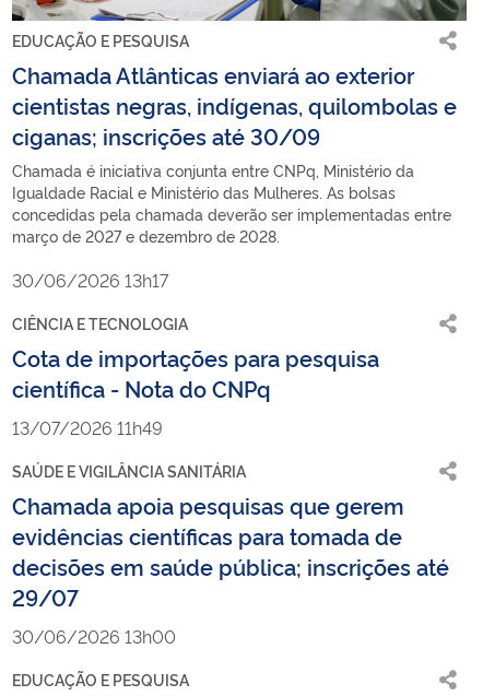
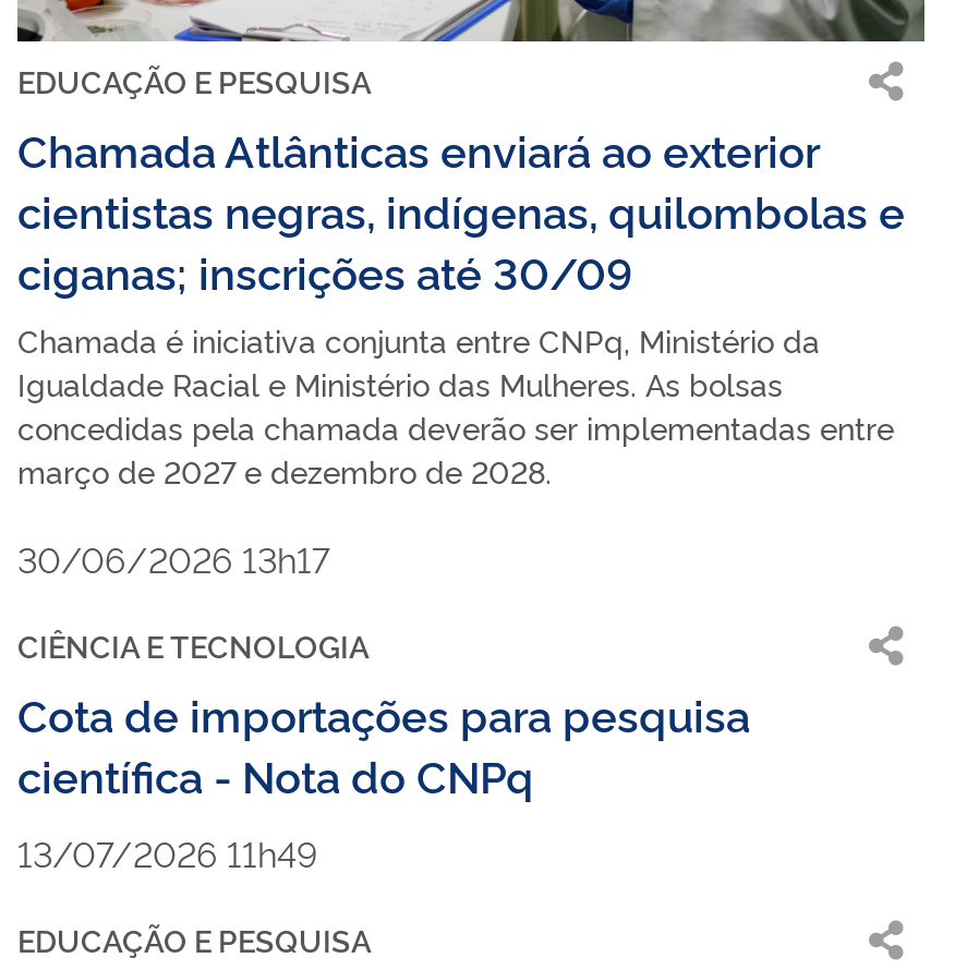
- SAÚDE E VIGILÂNCIA SANITÁRIA
- Chamada apoia pesquisas que gerem
- evidências científicas para tomada de
- decisões em saúde pública; inscrições até
- 29/07
- 30/06/2026 13h00
